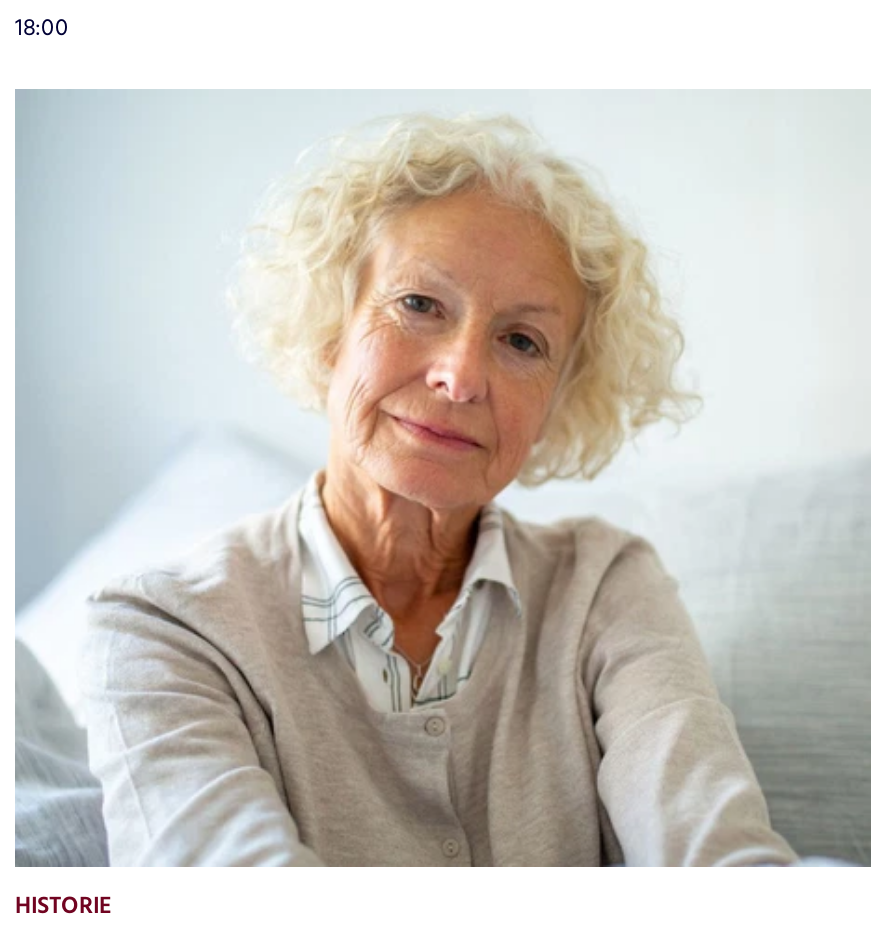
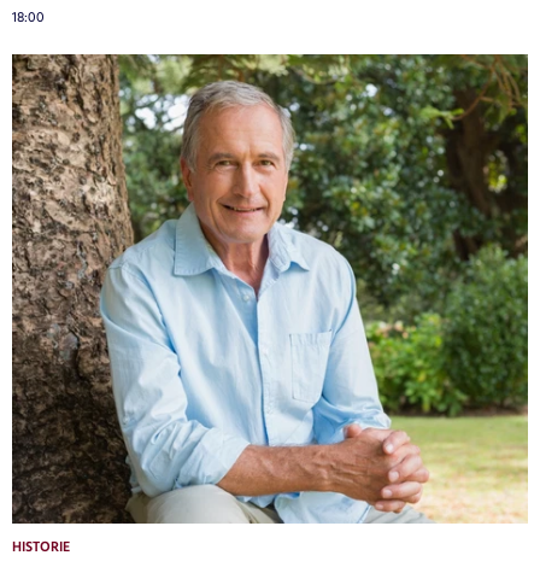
- [image]
+ [image]
